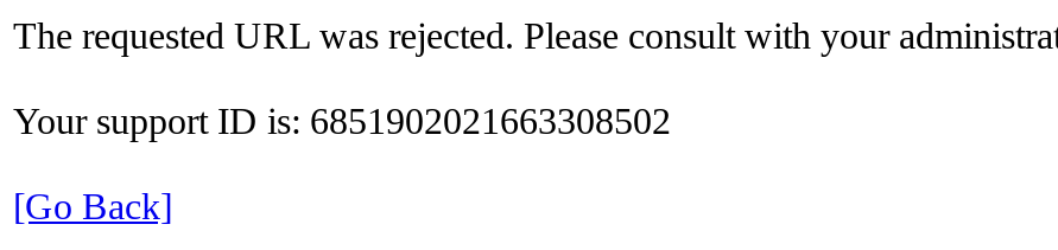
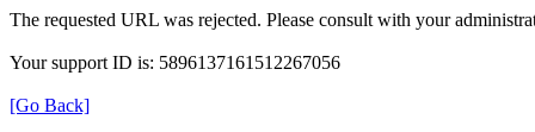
- Your support ID is: 6851902021663308502
+ Your support ID is: 5896137161512267056
